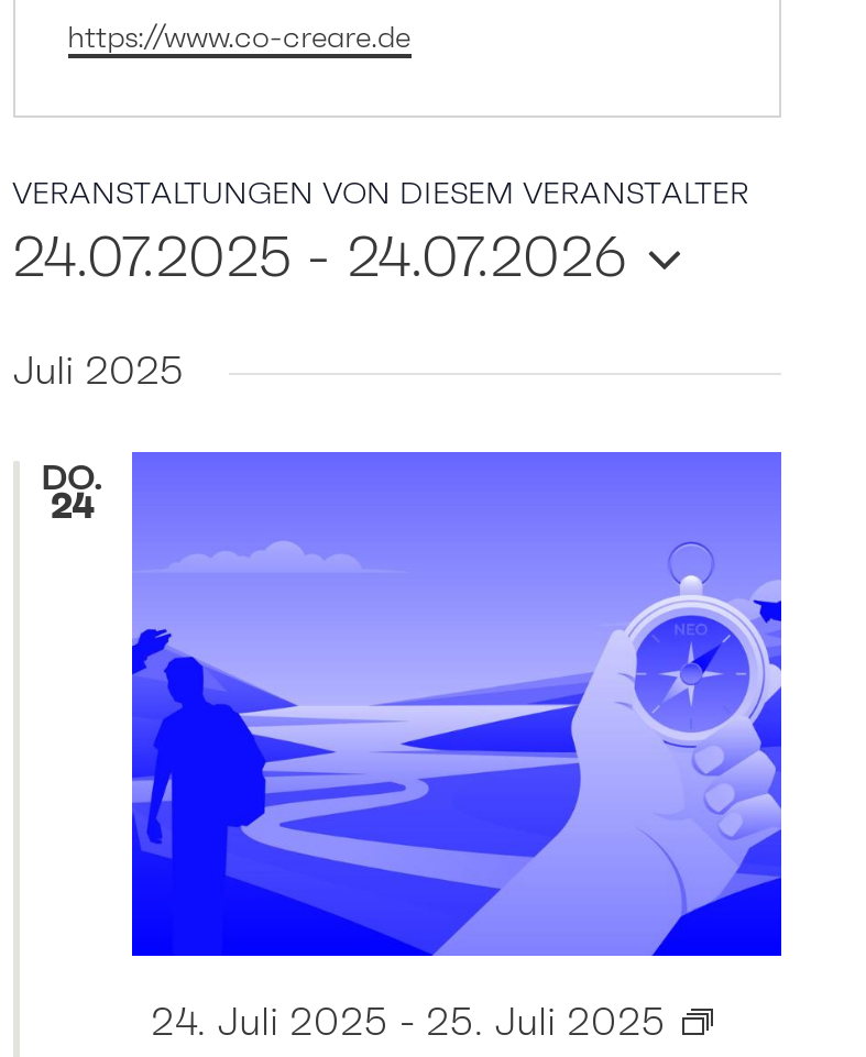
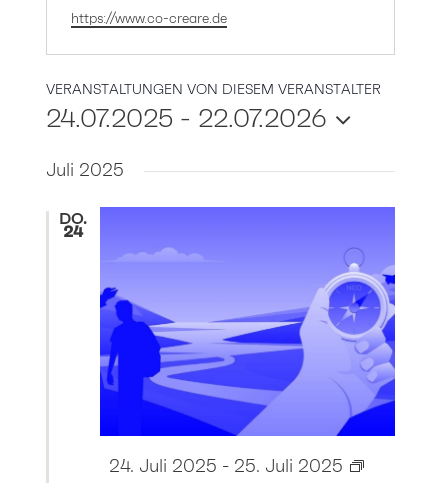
- 24.07.2025 - 24.07.2026
+ 24.07.2025 - 22.07.2026
